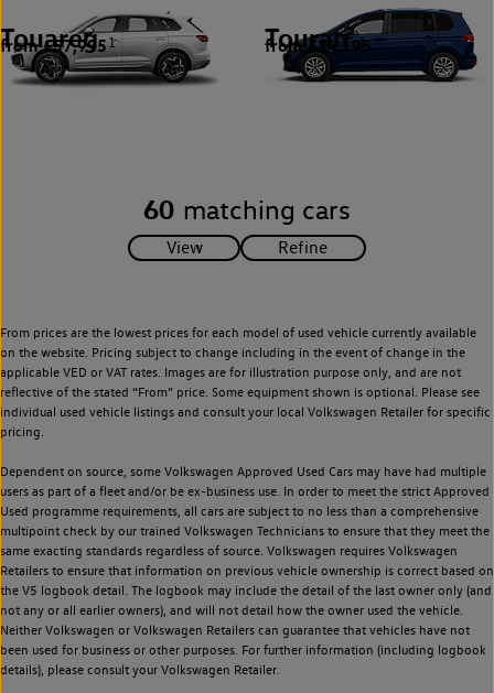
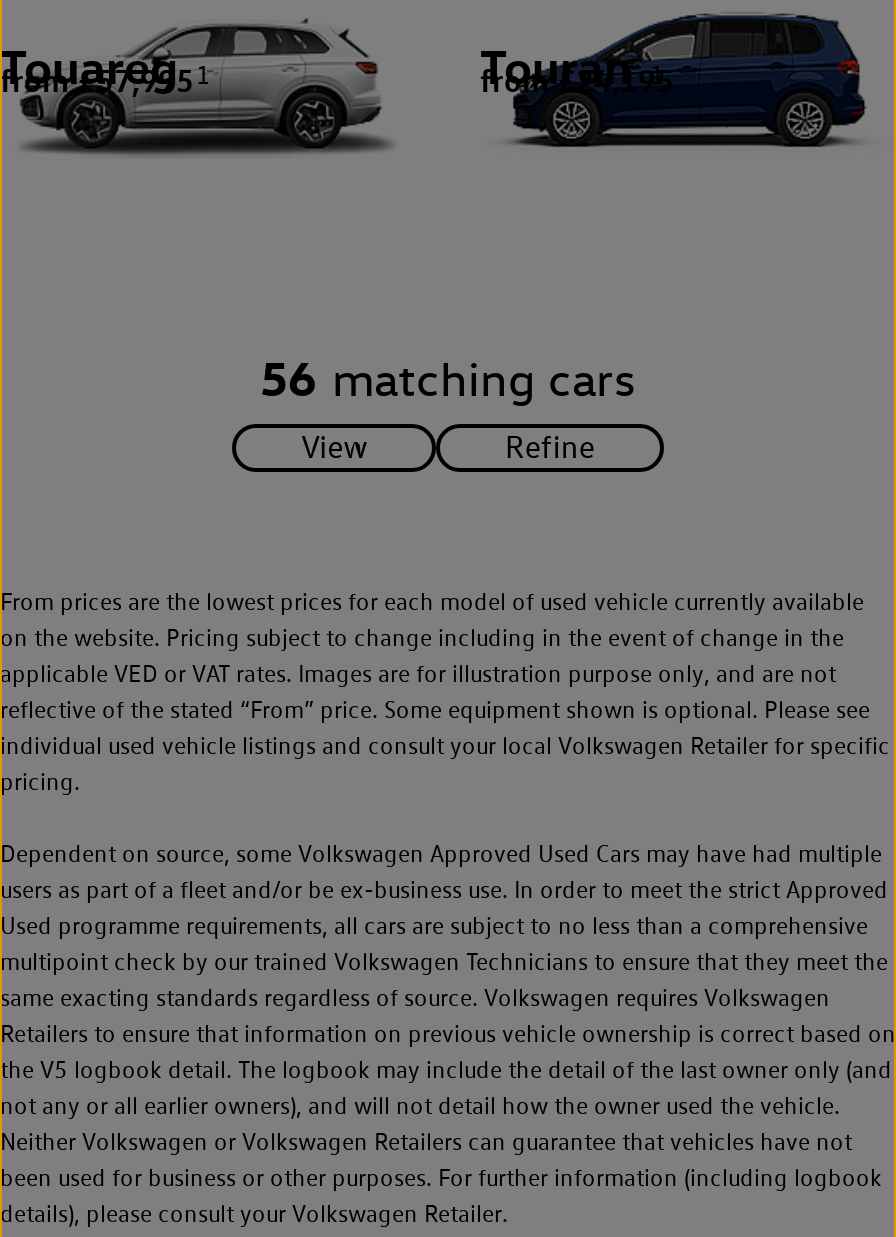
- 60 matching cars
+ 56 matching cars
